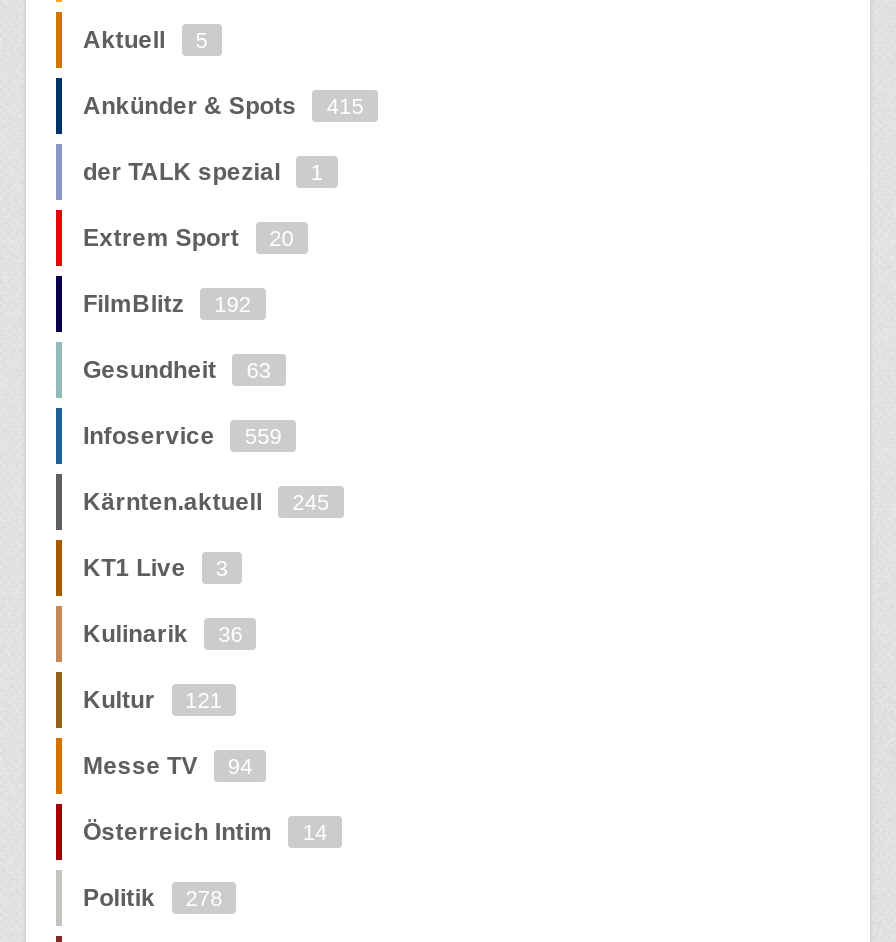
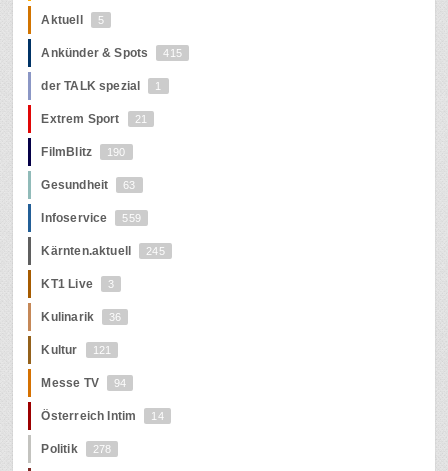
- Extrem Sport 20
+ Extrem Sport 21

- FilmBlitz 192
+ FilmBlitz 190
